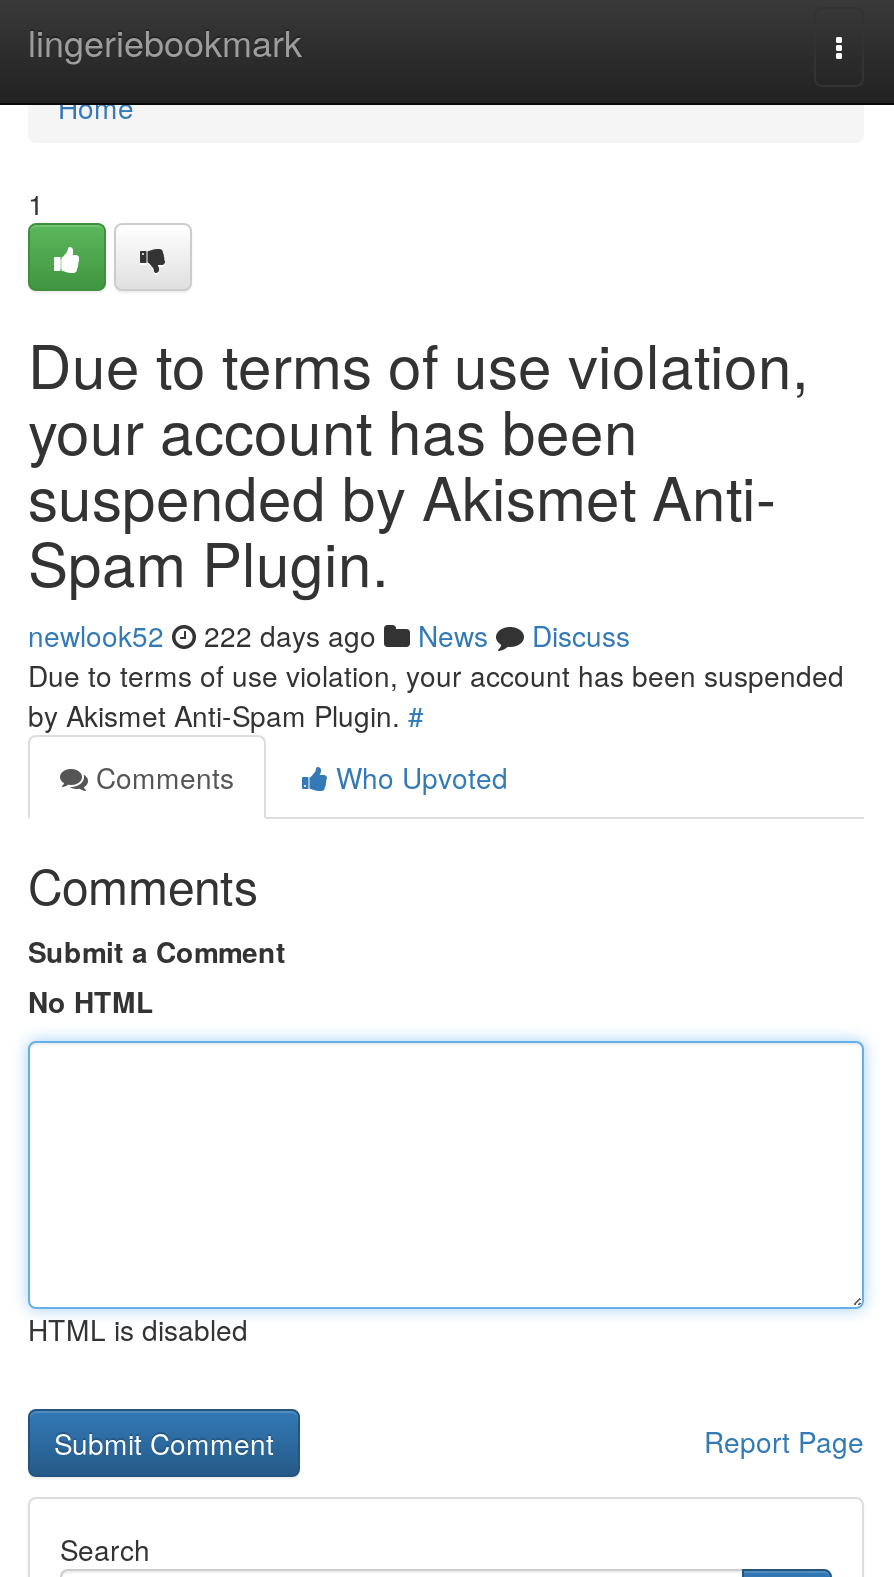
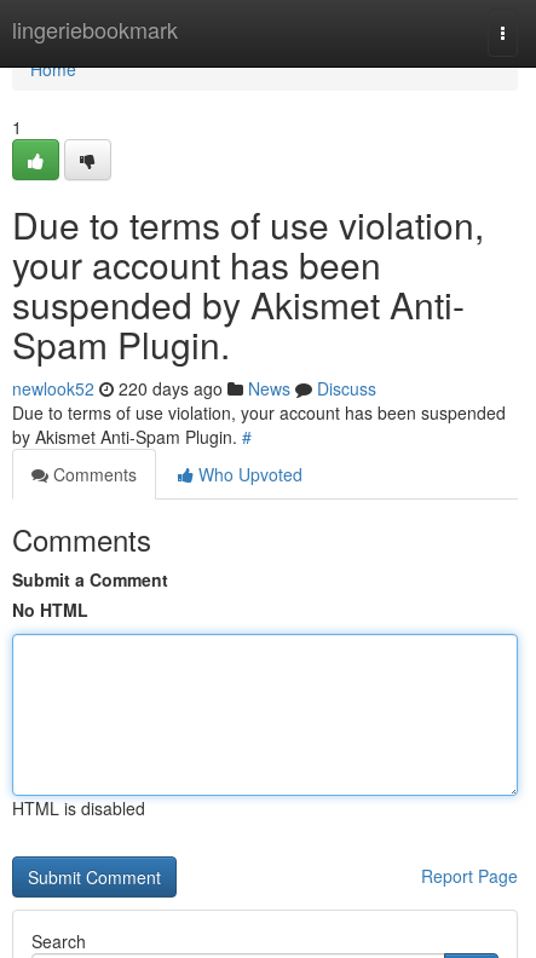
- newlook52 222 days ago News Discuss
+ newlook52 220 days ago News Discuss
